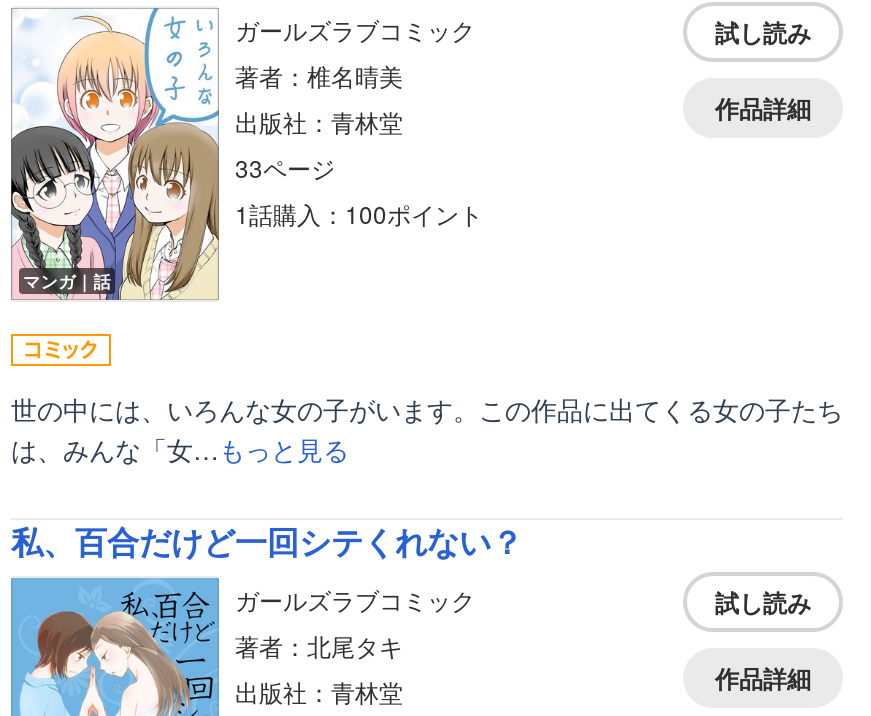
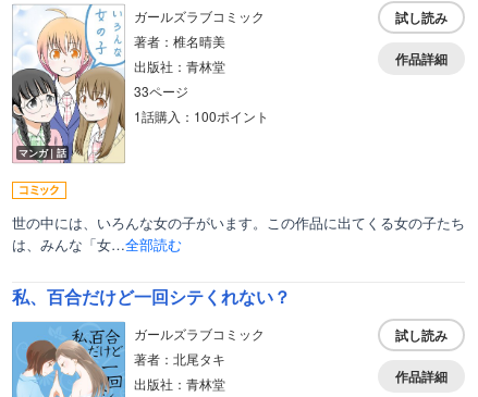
- は、みんな「女…もっと見る
+ は、みんな「女…全部読む
